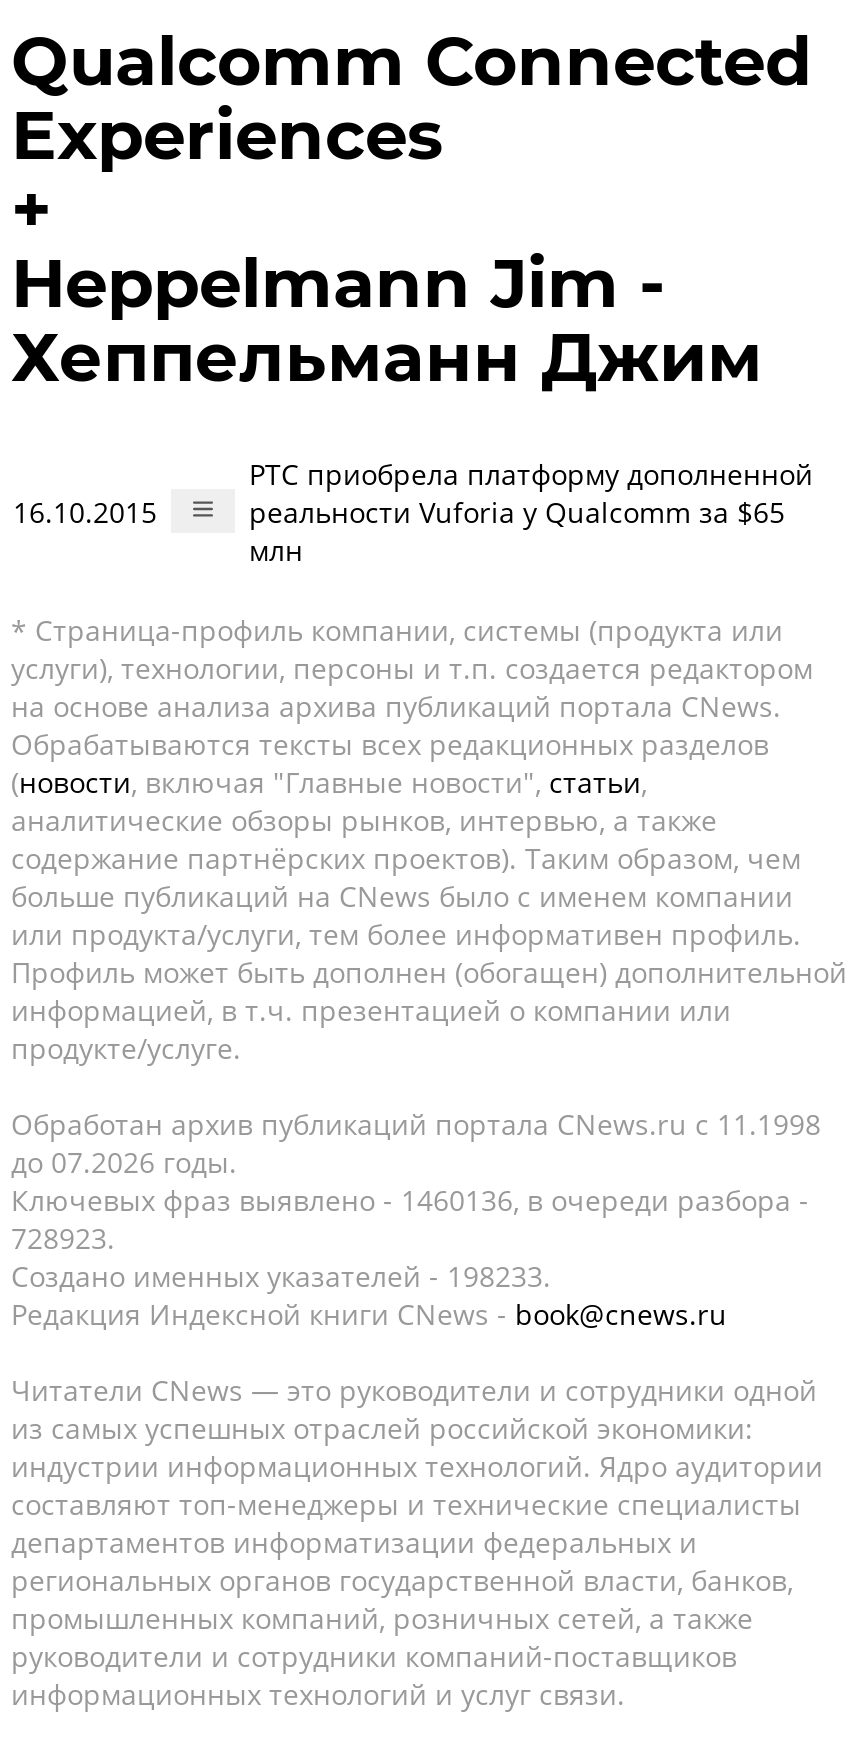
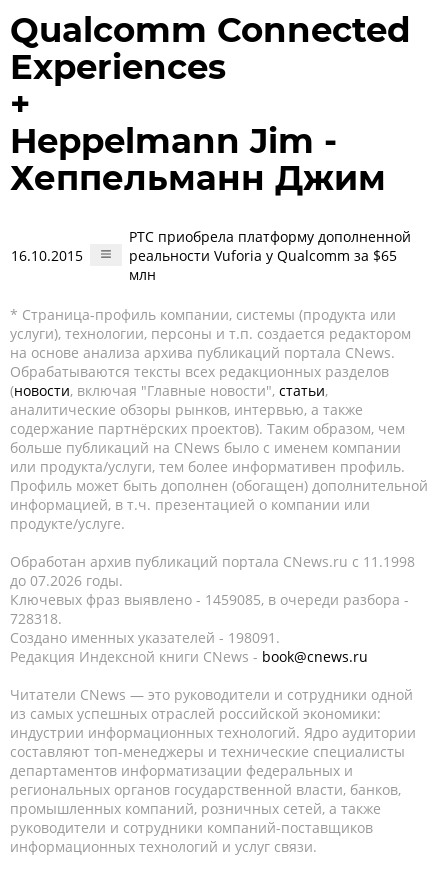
- Ключевых фраз выявлено - 1460136, в очереди разбора -
+ Ключевых фраз выявлено - 1459085, в очереди разбора -

- 728923.
+ 728318.

- Создано именных указателей - 198233.
+ Создано именных указателей - 198091.
